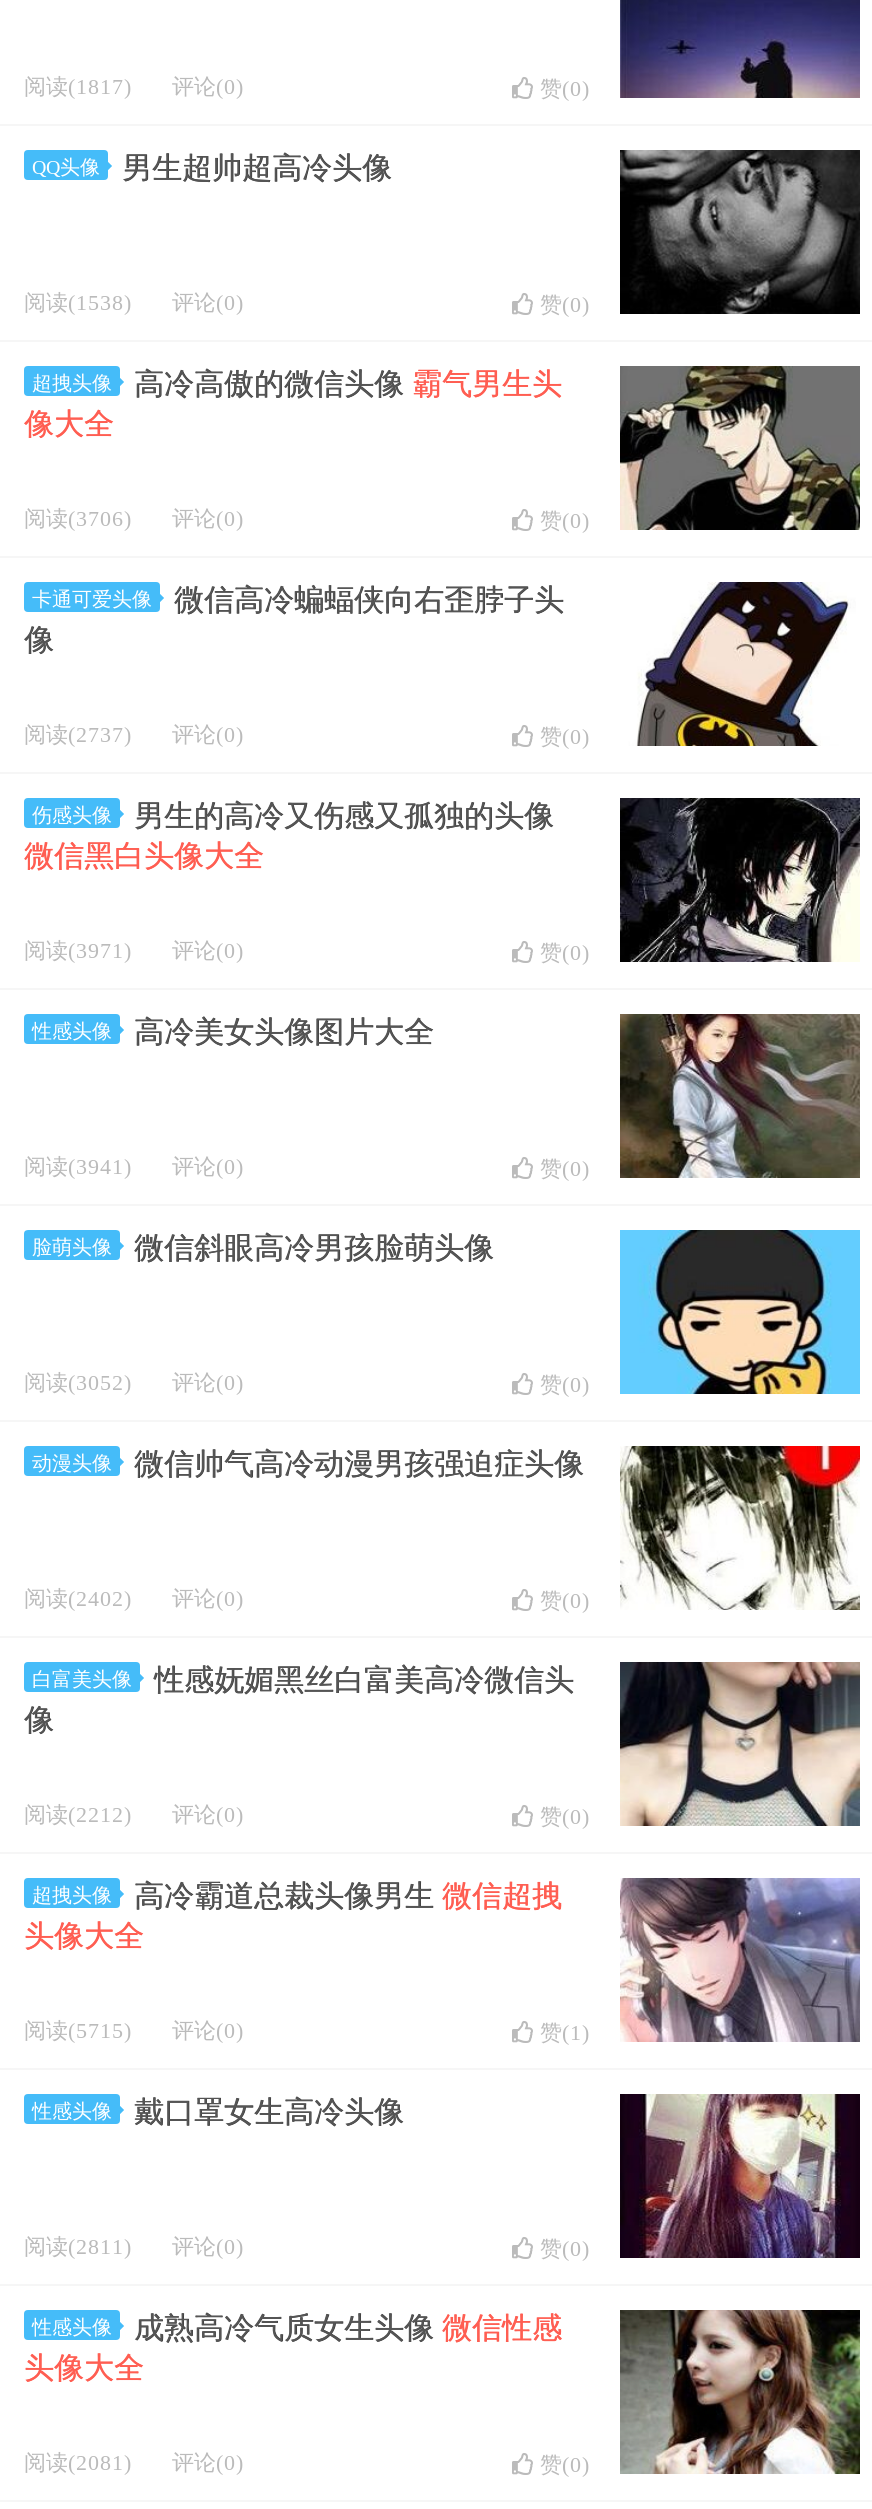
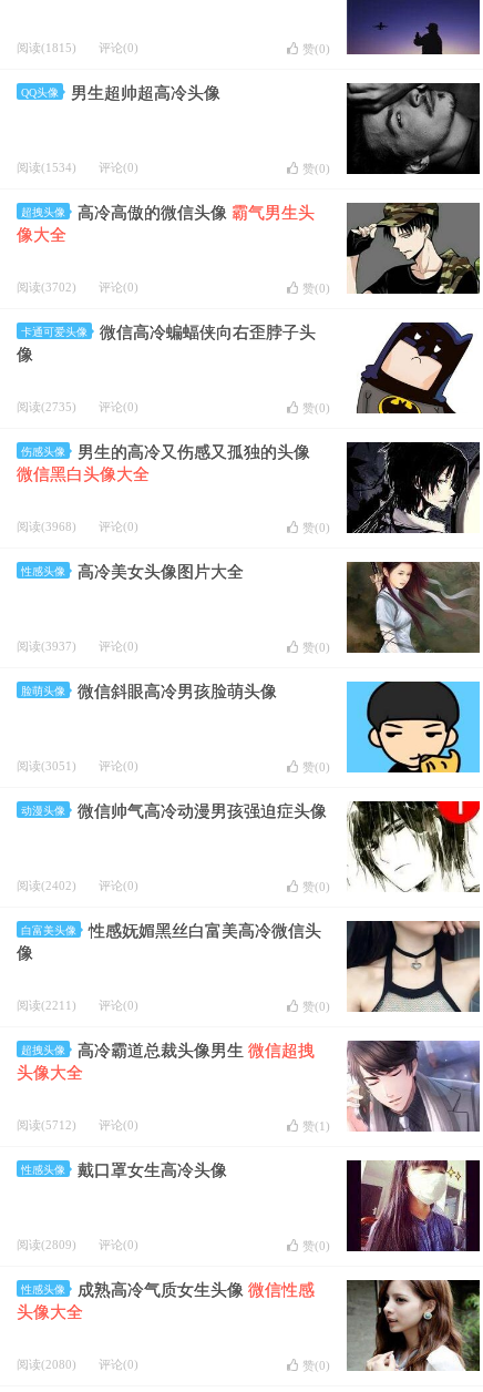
- 阅读(1817) 评论(0)
+ 阅读(1815) 评论(0)

- 阅读(1538) 评论(0)
+ 阅读(1534) 评论(0)

- 阅读(3706) 评论(0)
+ 阅读(3702) 评论(0)

- 阅读(2737) 评论(0)
+ 阅读(2735) 评论(0)

- 阅读(3971) 评论(0)
+ 阅读(3968) 评论(0)

- 阅读(3941) 评论(0)
+ 阅读(3937) 评论(0)

- 阅读(3052) 评论(0)
+ 阅读(3051) 评论(0)

- 阅读(2212) 评论(0)
+ 阅读(2211) 评论(0)

- 阅读(5715) 评论(0)
+ 阅读(5712) 评论(0)

- 阅读(2811) 评论(0)
+ 阅读(2809) 评论(0)

- 阅读(2081) 评论(0)
+ 阅读(2080) 评论(0)
